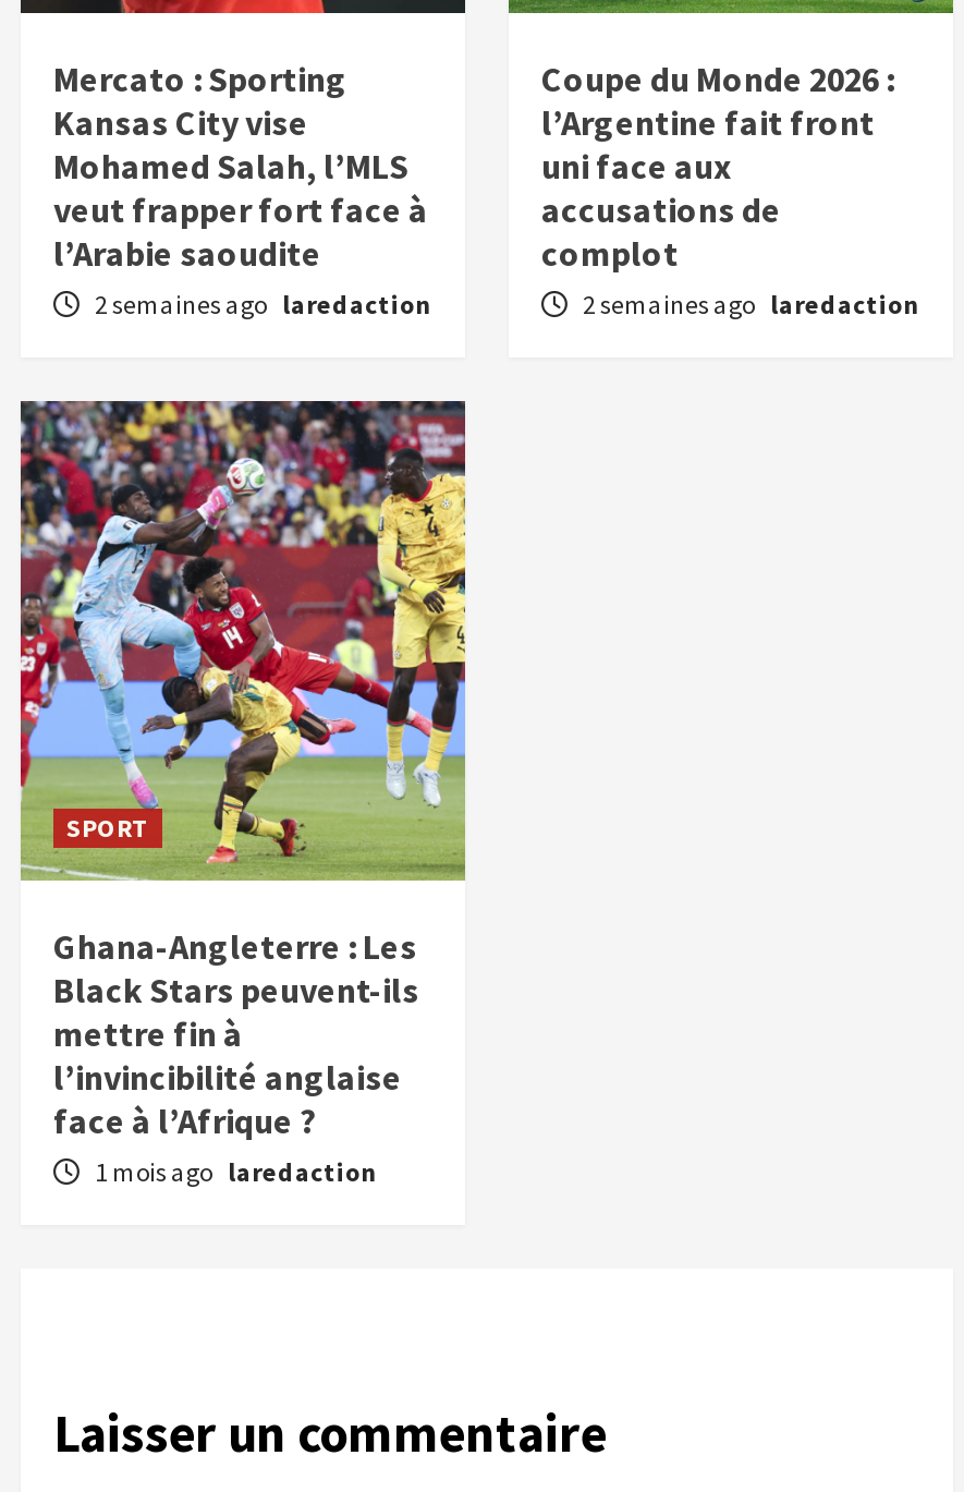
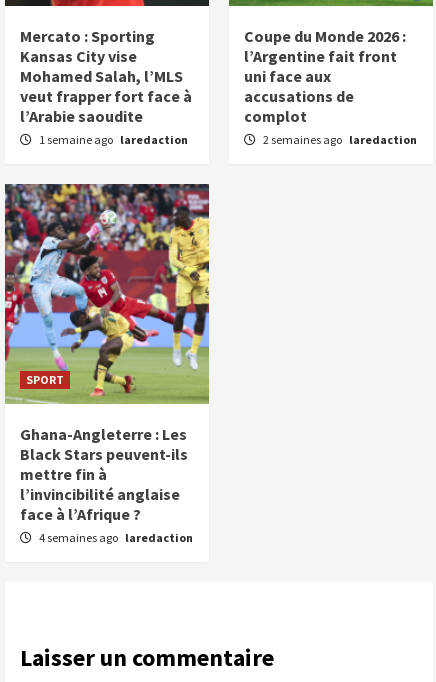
- 2 semaines ago laredaction
+ 1 semaine ago laredaction

- 1 mois ago laredaction
+ 4 semaines ago laredaction
